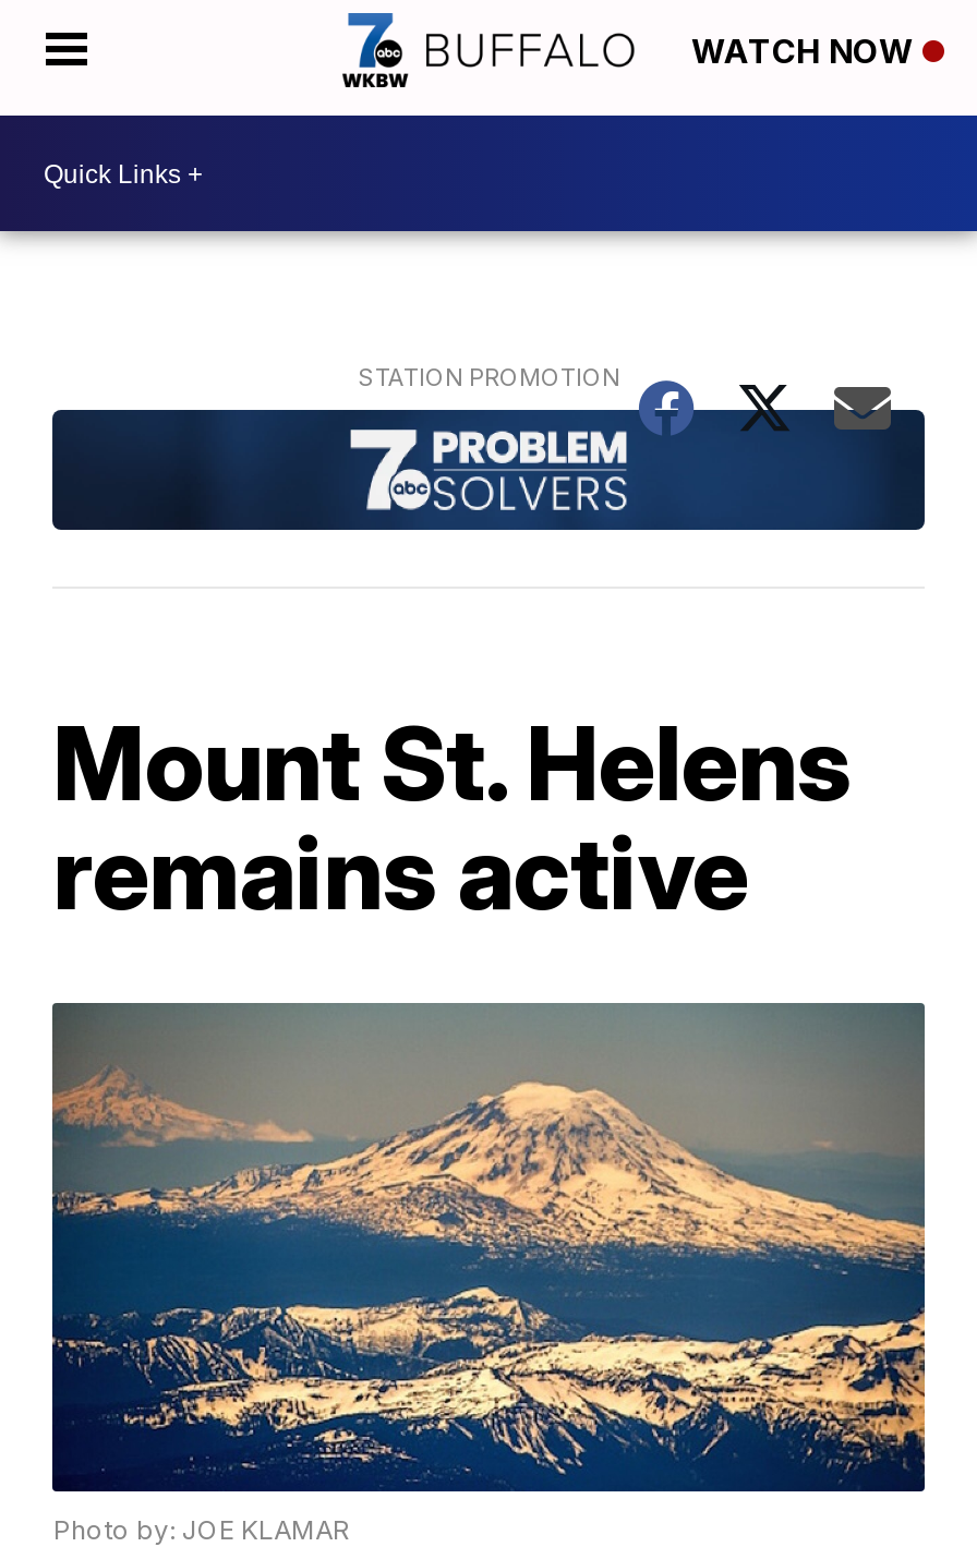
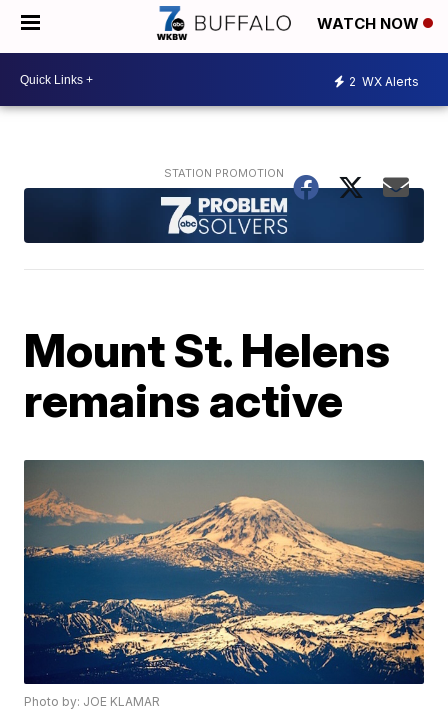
+ 2 WX Alerts
